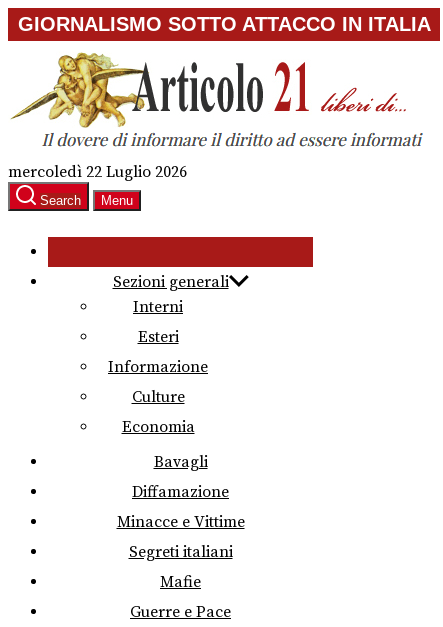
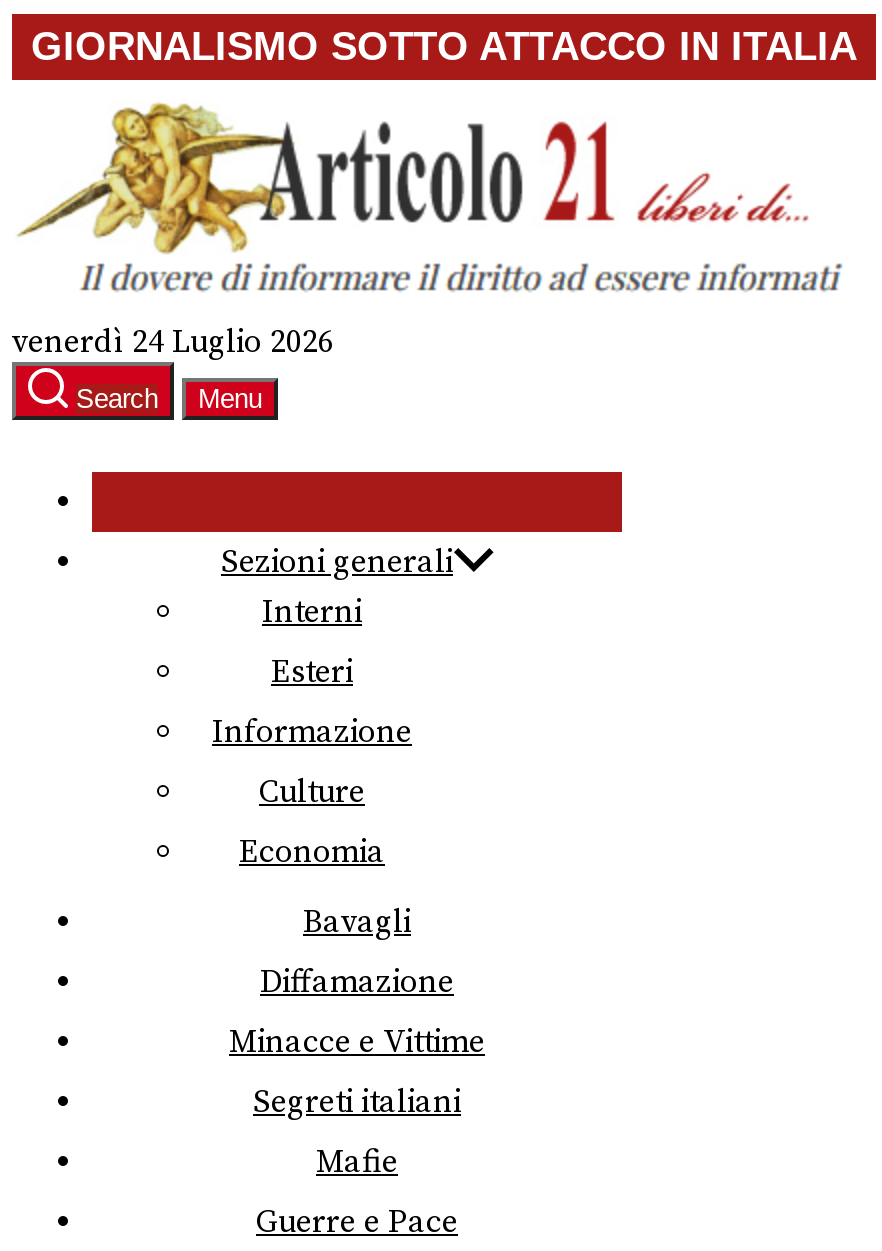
- mercoledì 22 Luglio 2026
+ venerdì 24 Luglio 2026
